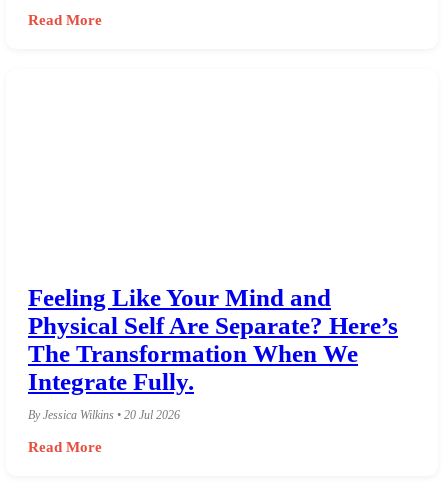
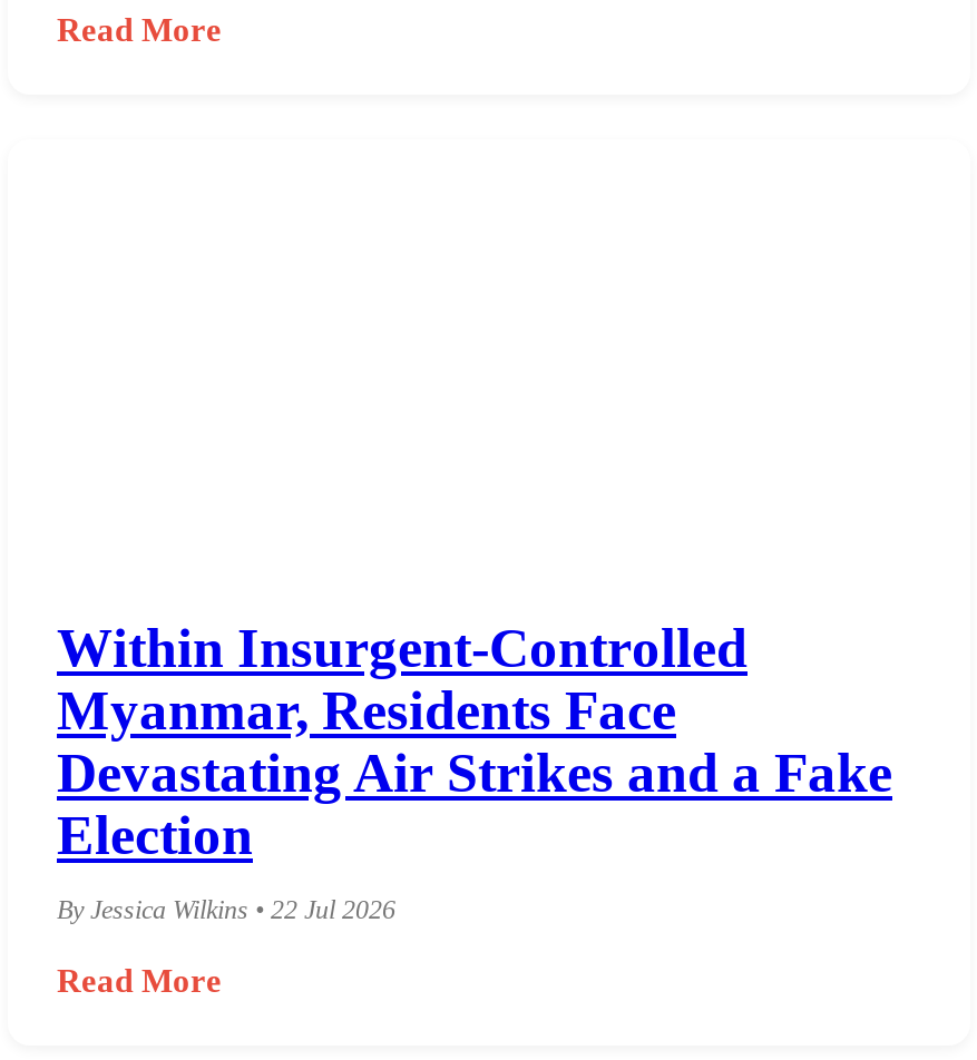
- Feeling Like Your Mind and
- Physical Self Are Separate? Here’s
- The Transformation When We
- Integrate Fully.
+ Within Insurgent-Controlled
+ Myanmar, Residents Face
+ Devastating Air Strikes and a Fake
+ Election

- By Jessica Wilkins • 20 Jul 2026
+ By Jessica Wilkins • 22 Jul 2026
